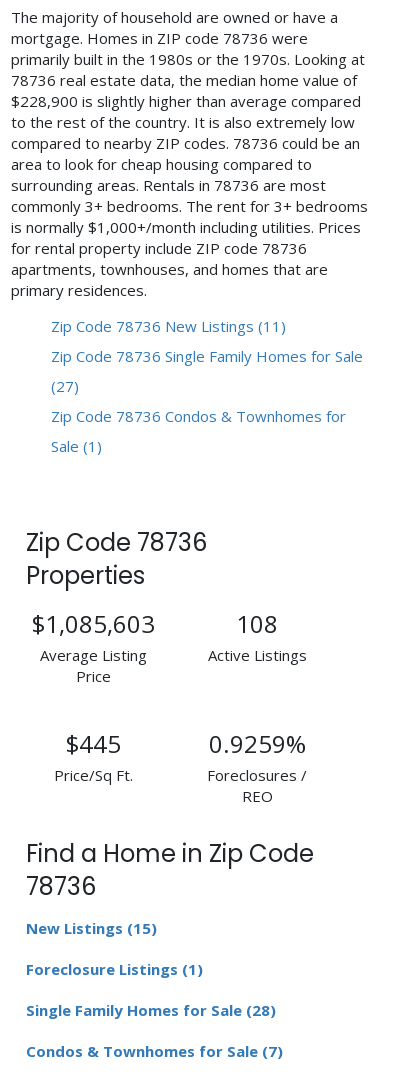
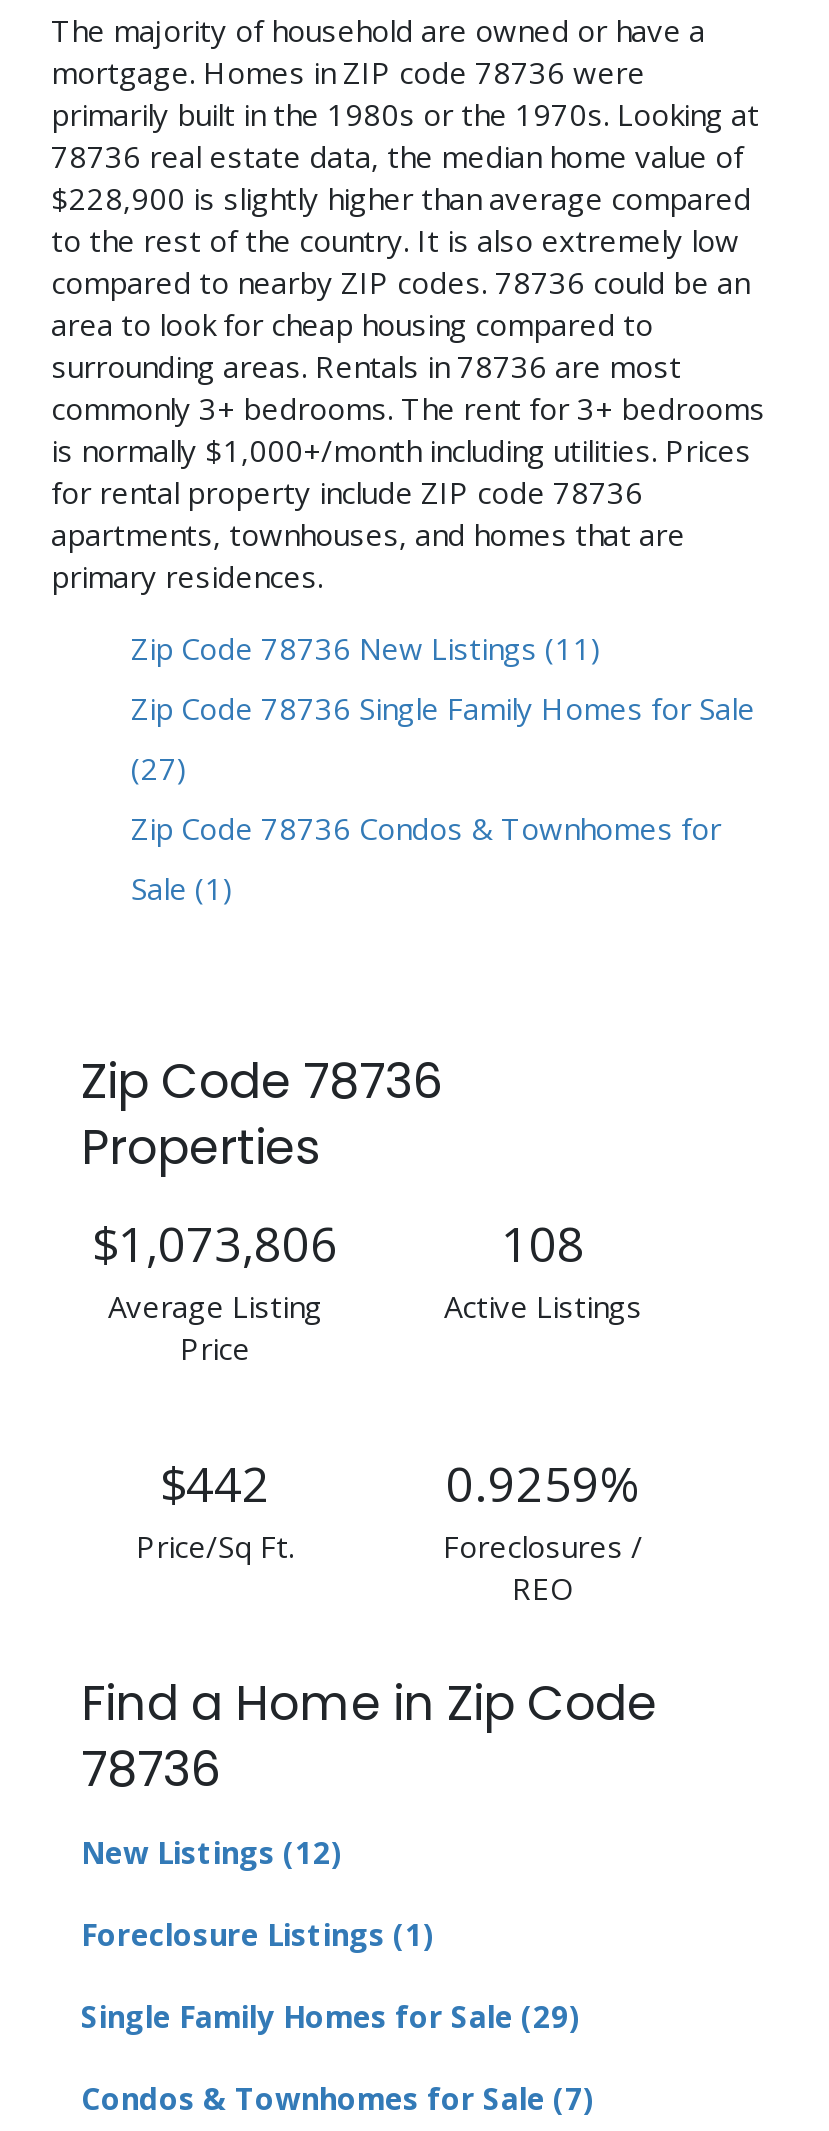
- $1,085,603
+ $1,073,806

- $445
+ $442

- New Listings (15)
+ New Listings (12)

- Single Family Homes for Sale (28)
+ Single Family Homes for Sale (29)
